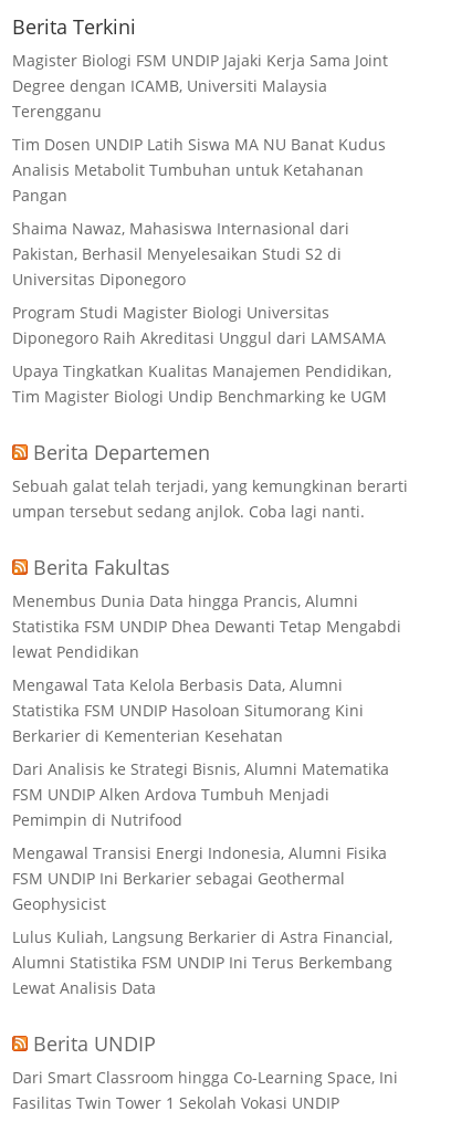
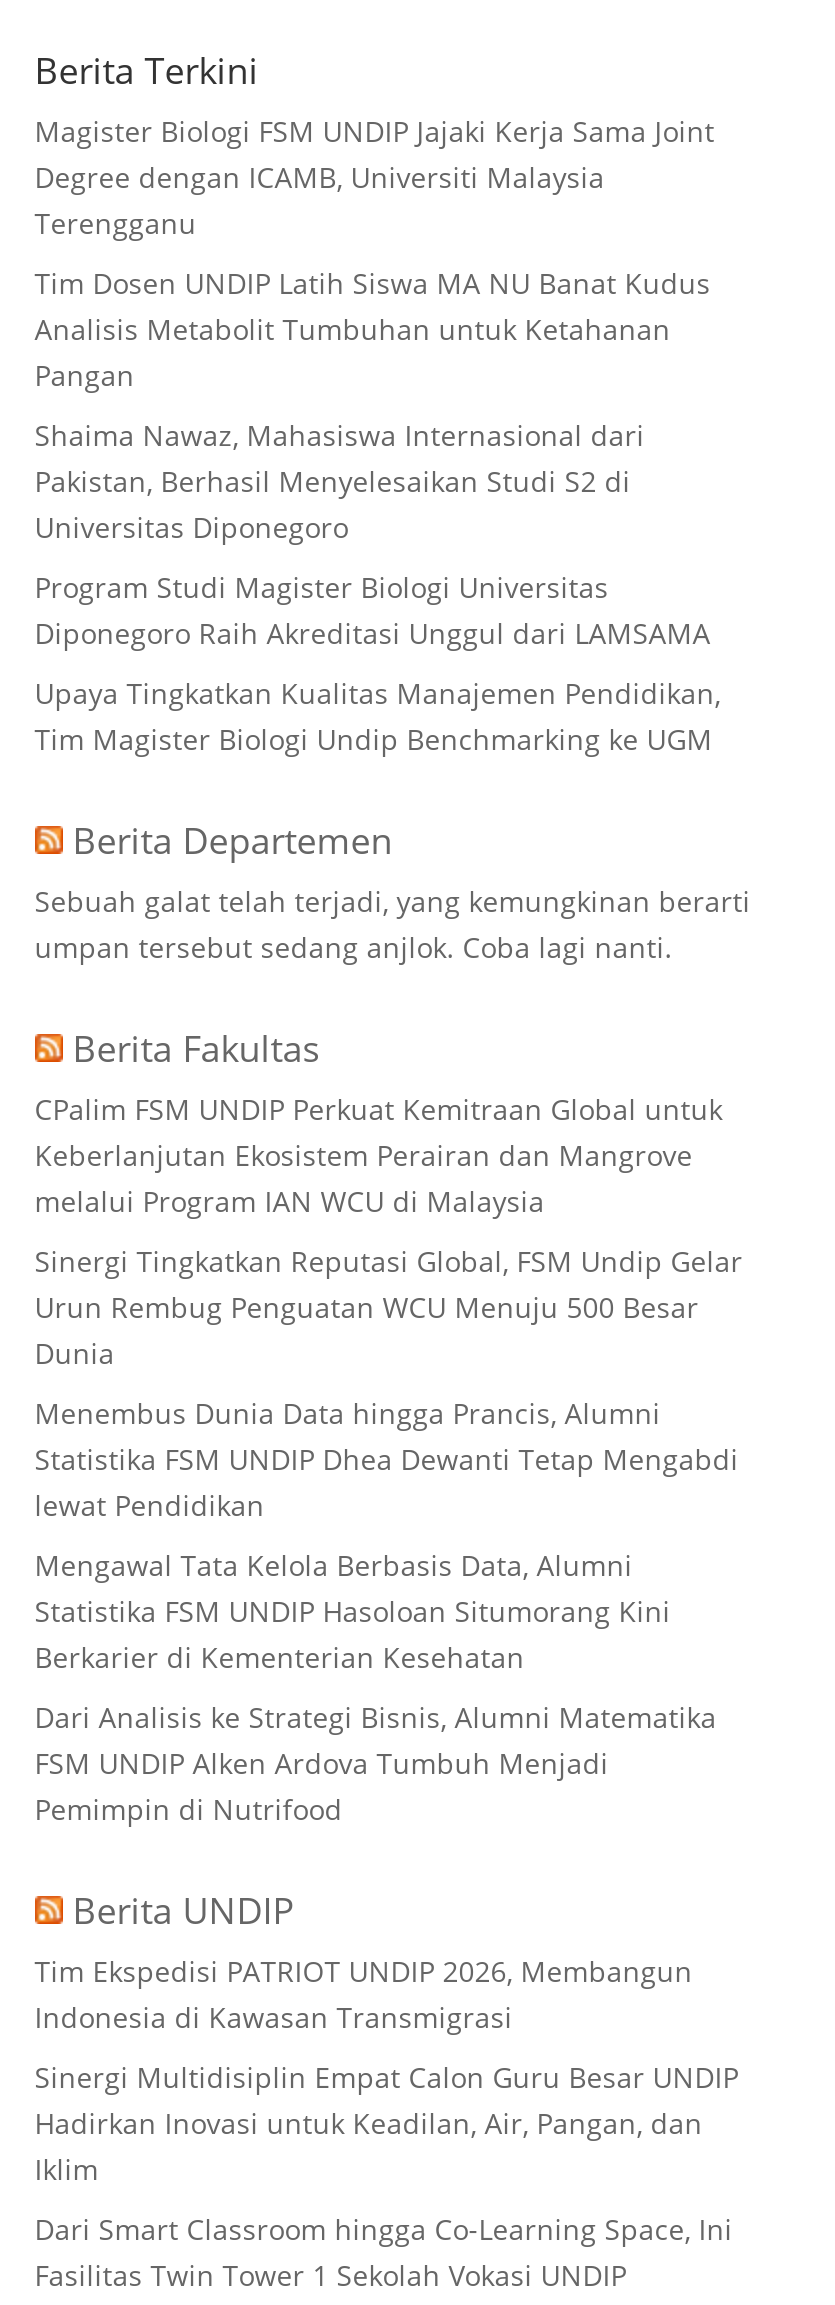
+ CPalim FSM UNDIP Perkuat Kemitraan Global untuk
+ Keberlanjutan Ekosistem Perairan dan Mangrove
+ melalui Program IAN WCU di Malaysia
+ Sinergi Tingkatkan Reputasi Global, FSM Undip Gelar
+ Urun Rembug Penguatan WCU Menuju 500 Besar
+ Dunia

moved down: Menembus Dunia Data hingga Prancis, Alumni | Statistika FSM UNDIP Dhea Dewanti Tetap Mengabdi | lewat Pendidikan | ... | FSM UNDIP Alken Ardova Tumbuh Menjadi | Pemimpin di Nutrifood

- Mengawal Transisi Energi Indonesia, Alumni Fisika
- FSM UNDIP Ini Berkarier sebagai Geothermal
- Geophysicist
- Lulus Kuliah, Langsung Berkarier di Astra Financial,
- Alumni Statistika FSM UNDIP Ini Terus Berkembang
- Lewat Analisis Data

+ Tim Ekspedisi PATRIOT UNDIP 2026, Membangun
+ Indonesia di Kawasan Transmigrasi
+ Sinergi Multidisiplin Empat Calon Guru Besar UNDIP
+ Hadirkan Inovasi untuk Keadilan, Air, Pangan, dan
+ Iklim
